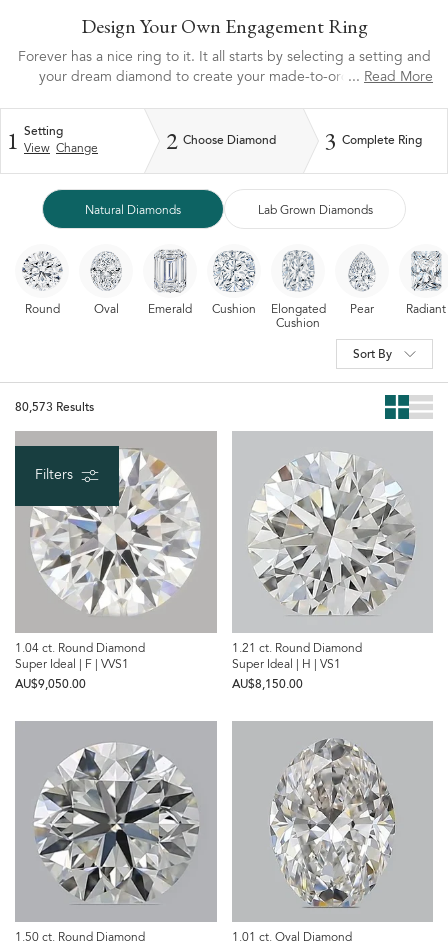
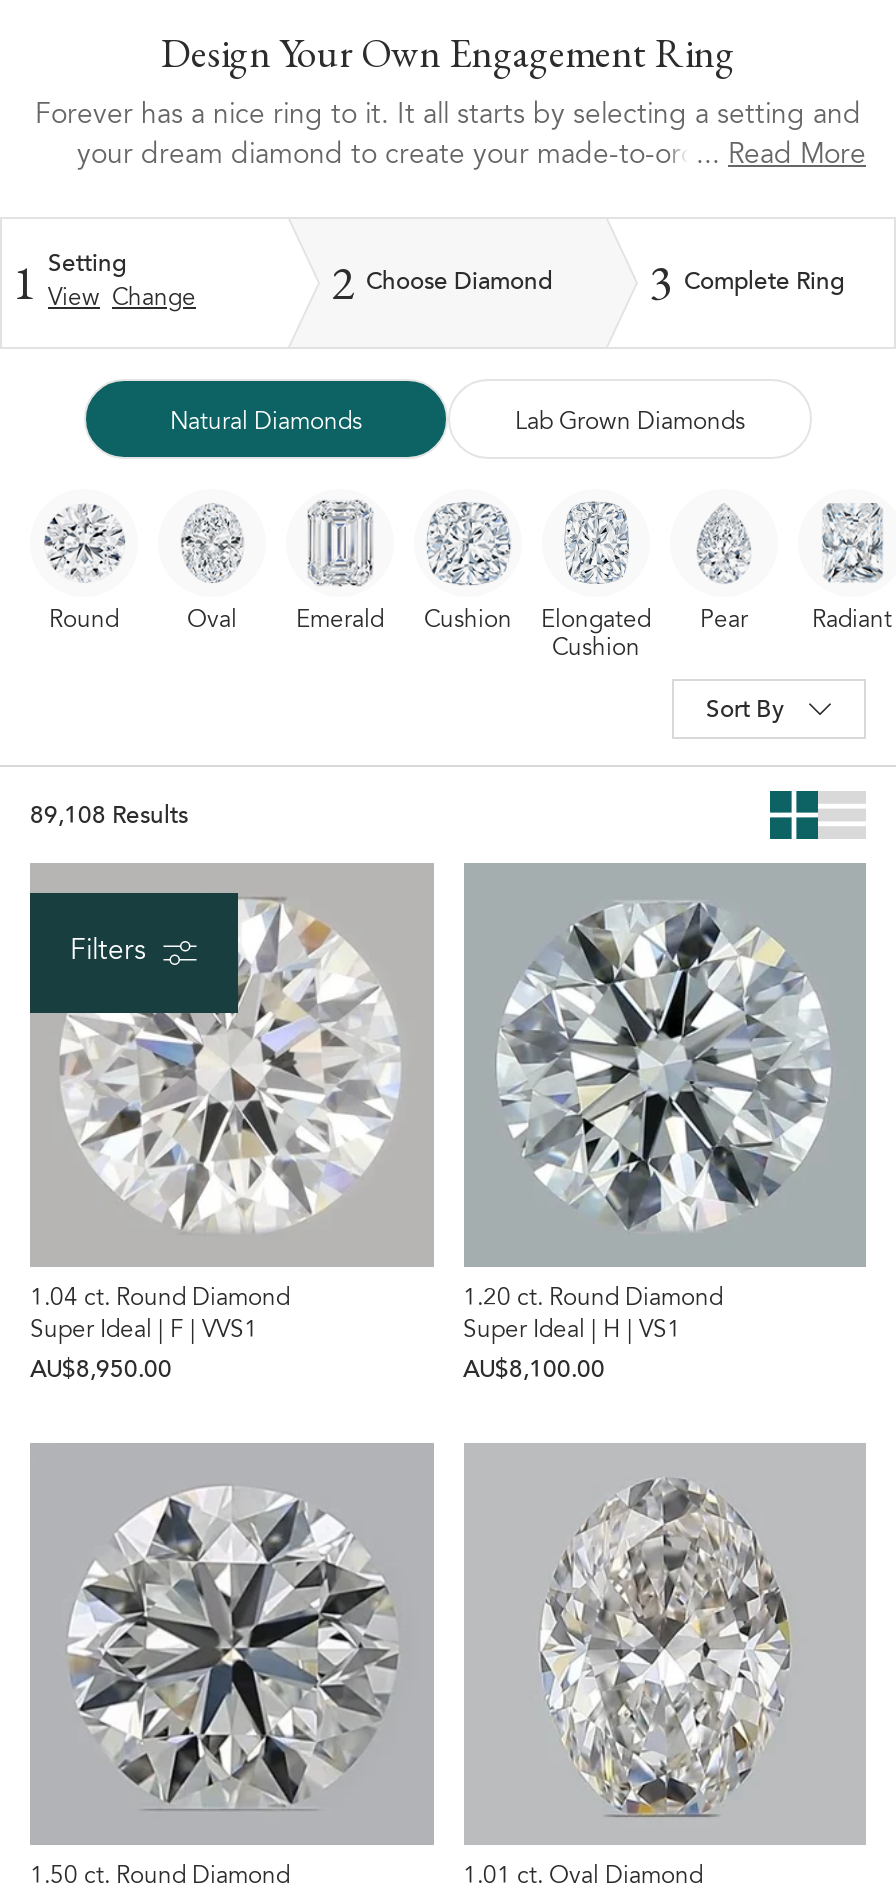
- 80,573 Results
+ 89,108 Results

- [image]
- 1.21 ct. Round Diamond
+ [image]
+ 1.20 ct. Round Diamond

- AU$‌9,050.00
+ AU$‌8,950.00

- AU$‌8,150.00
+ AU$‌8,100.00
